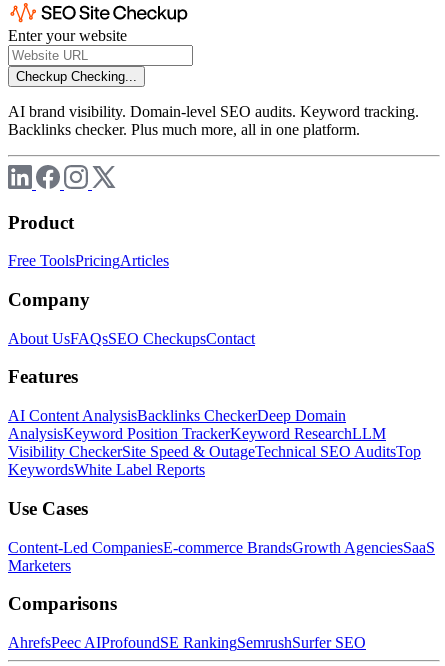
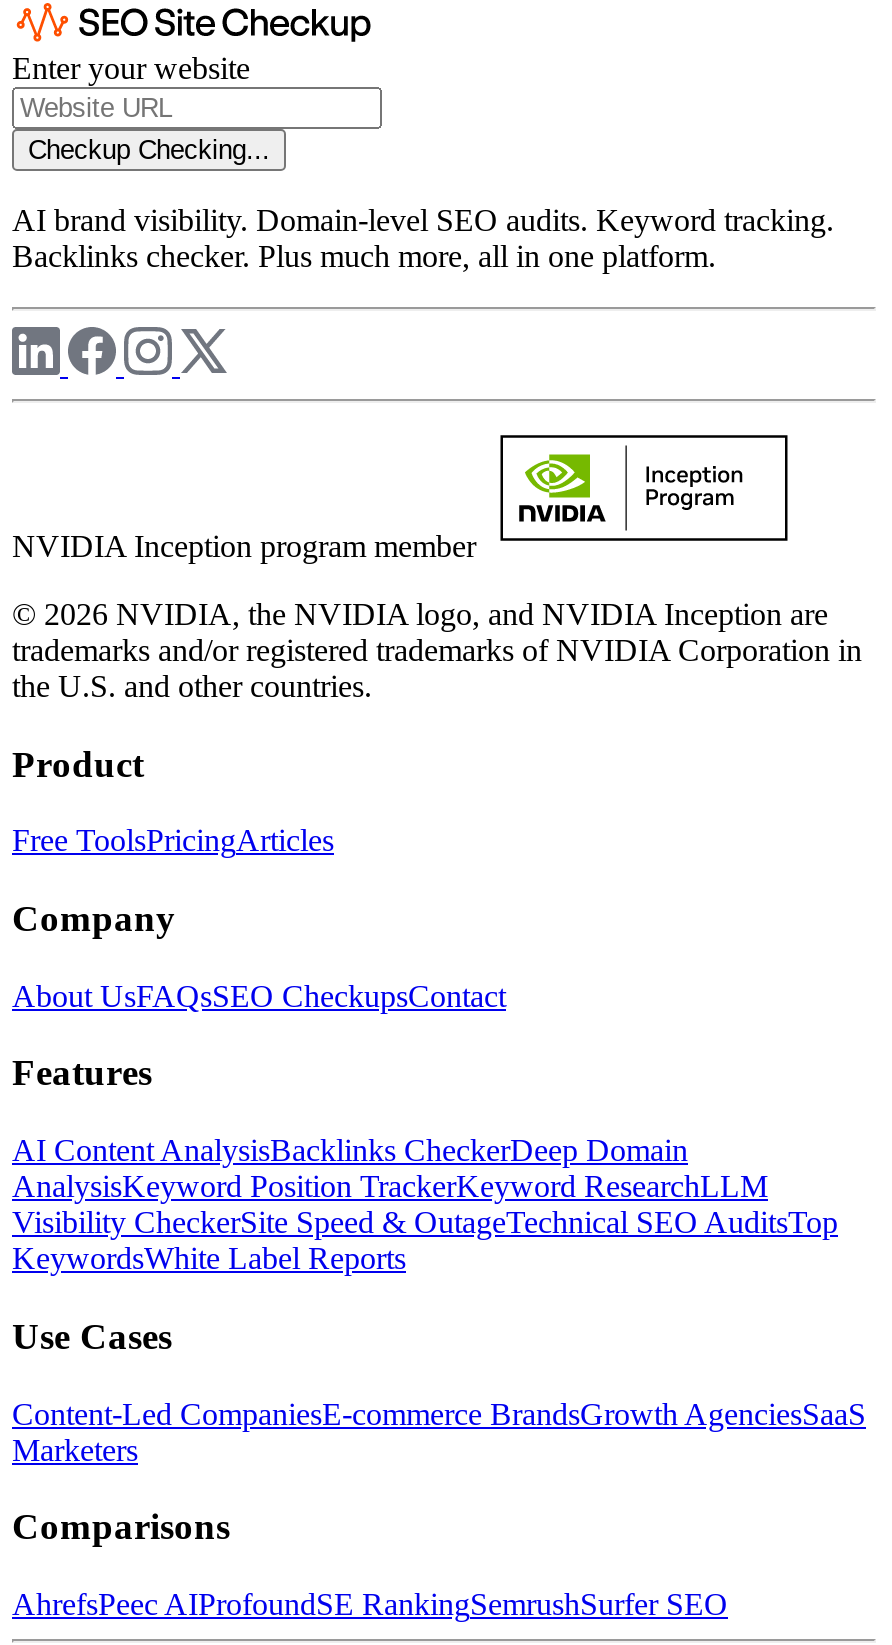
+ [image]
+ NVIDIA Inception program member
+ © 2026 NVIDIA, the NVIDIA logo, and NVIDIA Inception are
+ trademarks and/or registered trademarks of NVIDIA Corporation in
+ the U.S. and other countries.
